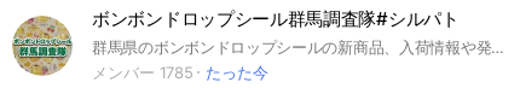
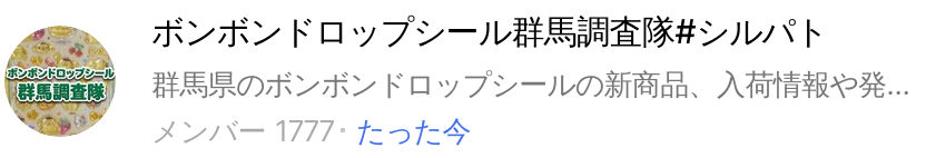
- メンバー 1785 たった今
+ メンバー 1777 たった今
